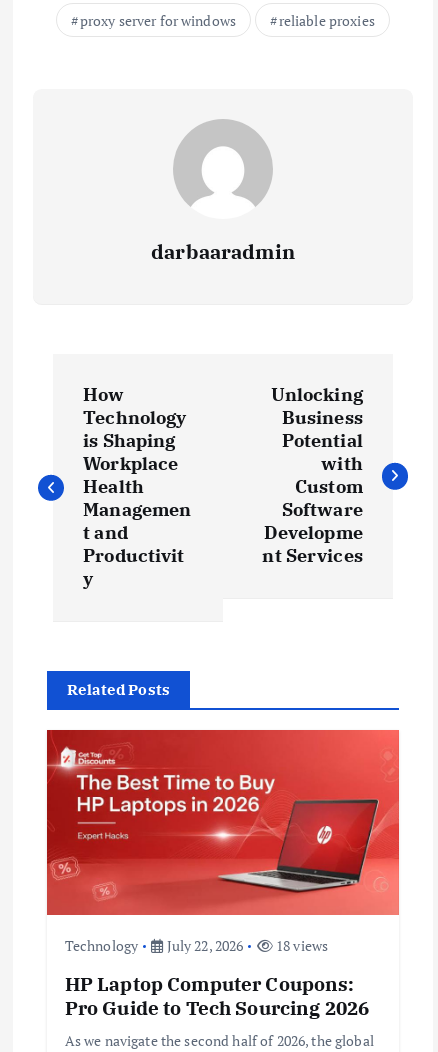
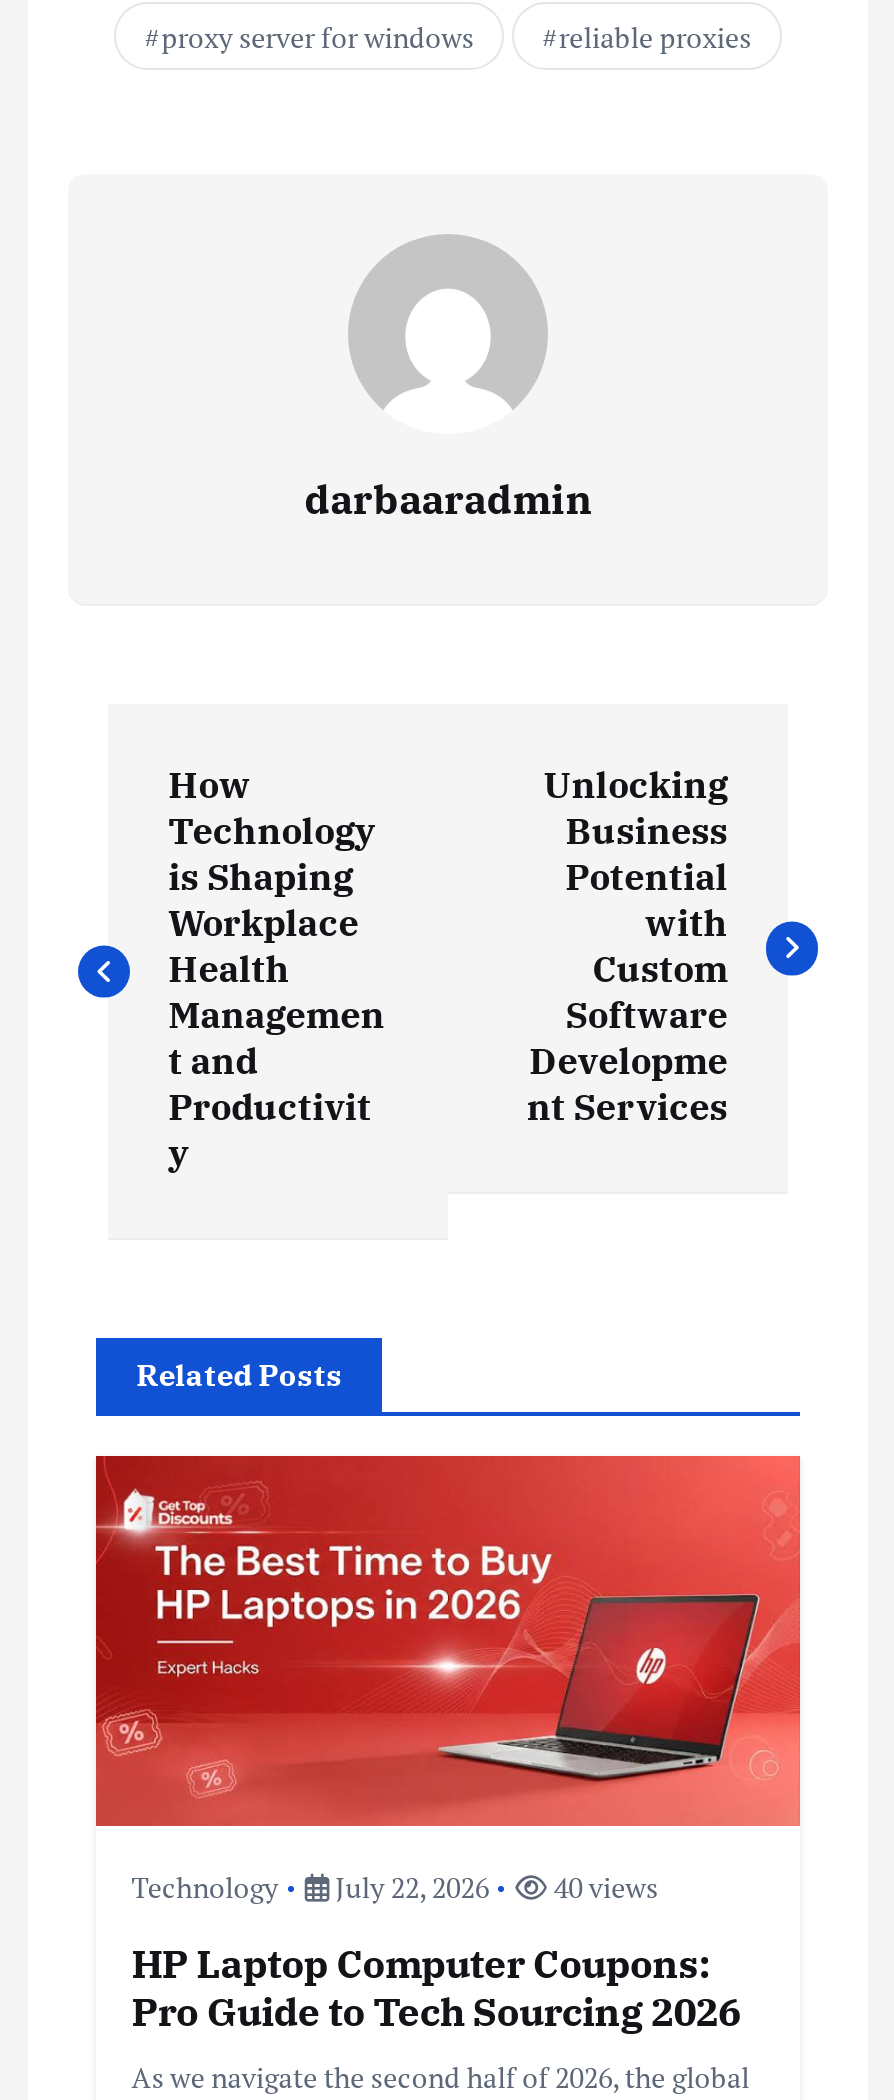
- 18 views
+ 40 views
